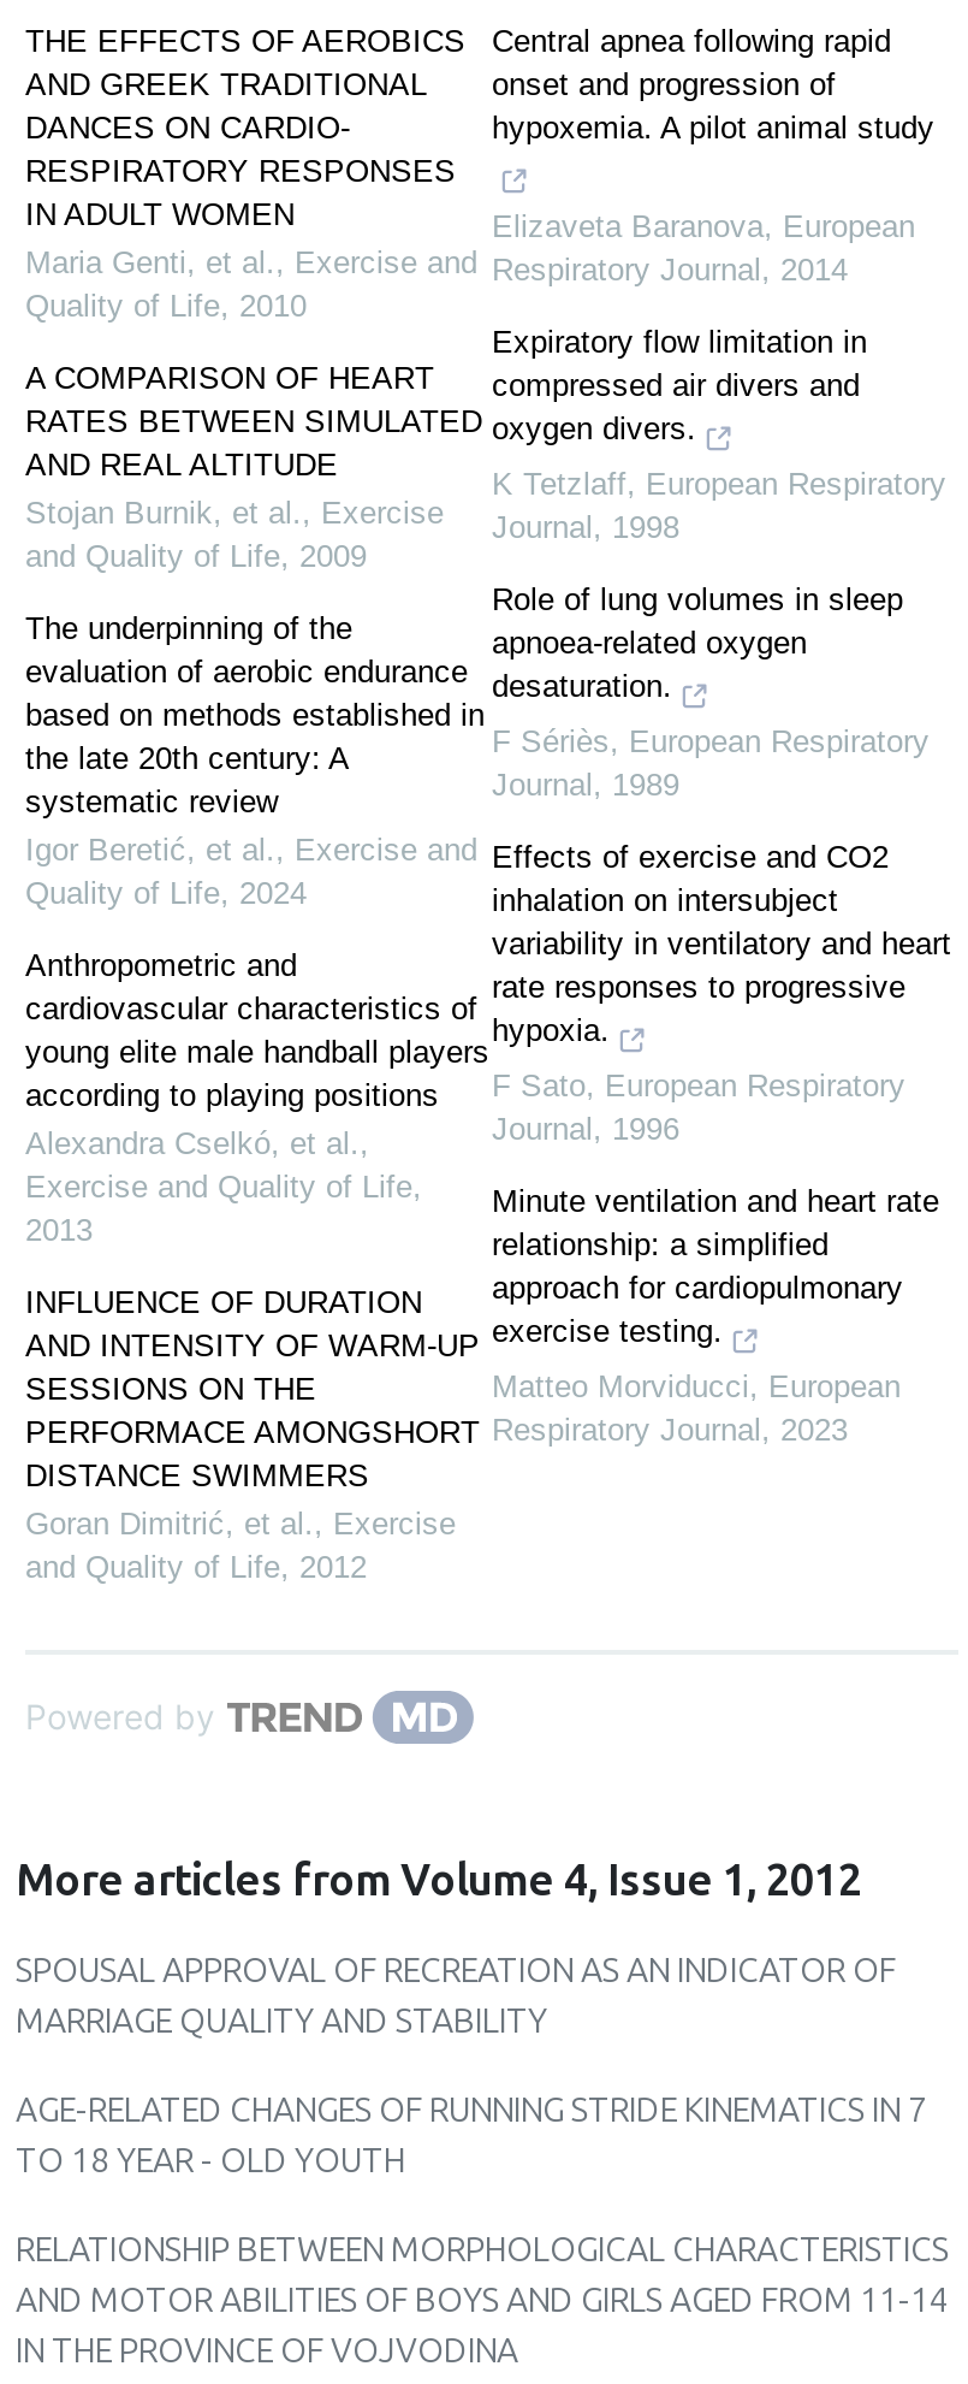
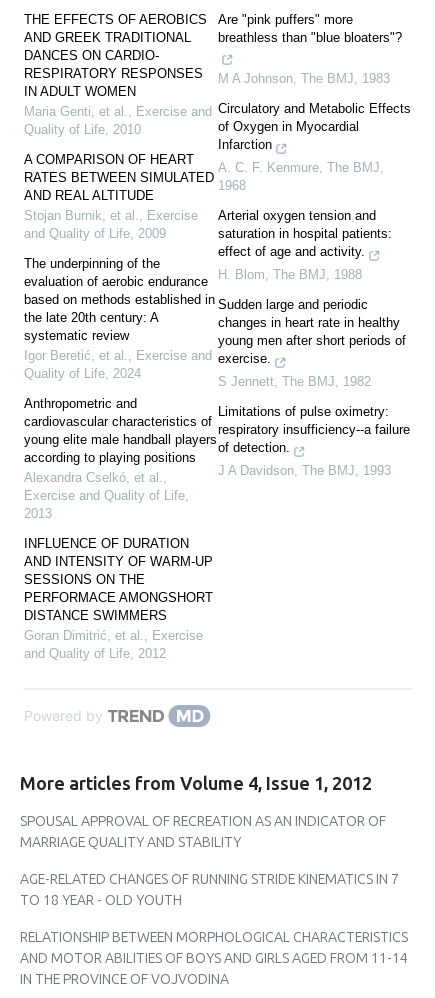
- Central apnea following rapid
- onset and progression of
- hypoxemia. A pilot animal study
+ Are "pink puffers" more
+ breathless than "blue bloaters"?

- Elizaveta Baranova, European
- Respiratory Journal, 2014
+ M A Johnson, The BMJ, 1983

- Expiratory flow limitation in
- compressed air divers and
- oxygen divers.
+ Circulatory and Metabolic Effects
+ of Oxygen in Myocardial
+ Infarction

- K Tetzlaff, European Respiratory
- Journal, 1998
+ A. C. F. Kenmure, The BMJ,
+ 1968

- Role of lung volumes in sleep
- apnoea-related oxygen
- desaturation.
+ Arterial oxygen tension and
+ saturation in hospital patients:
+ effect of age and activity.

- F Sériès, European Respiratory
- Journal, 1989
+ H. Blom, The BMJ, 1988

- Effects of exercise and CO2
- inhalation on intersubject
- variability in ventilatory and heart
- rate responses to progressive
- hypoxia.
+ Sudden large and periodic
+ changes in heart rate in healthy
+ young men after short periods of
+ exercise.

- F Sato, European Respiratory
- Journal, 1996
+ S Jennett, The BMJ, 1982

- Minute ventilation and heart rate
- relationship: a simplified
- approach for cardiopulmonary
- exercise testing.
+ Limitations of pulse oximetry:
+ respiratory insufficiency--a failure
+ of detection.

- Matteo Morviducci, European
- Respiratory Journal, 2023
+ J A Davidson, The BMJ, 1993
